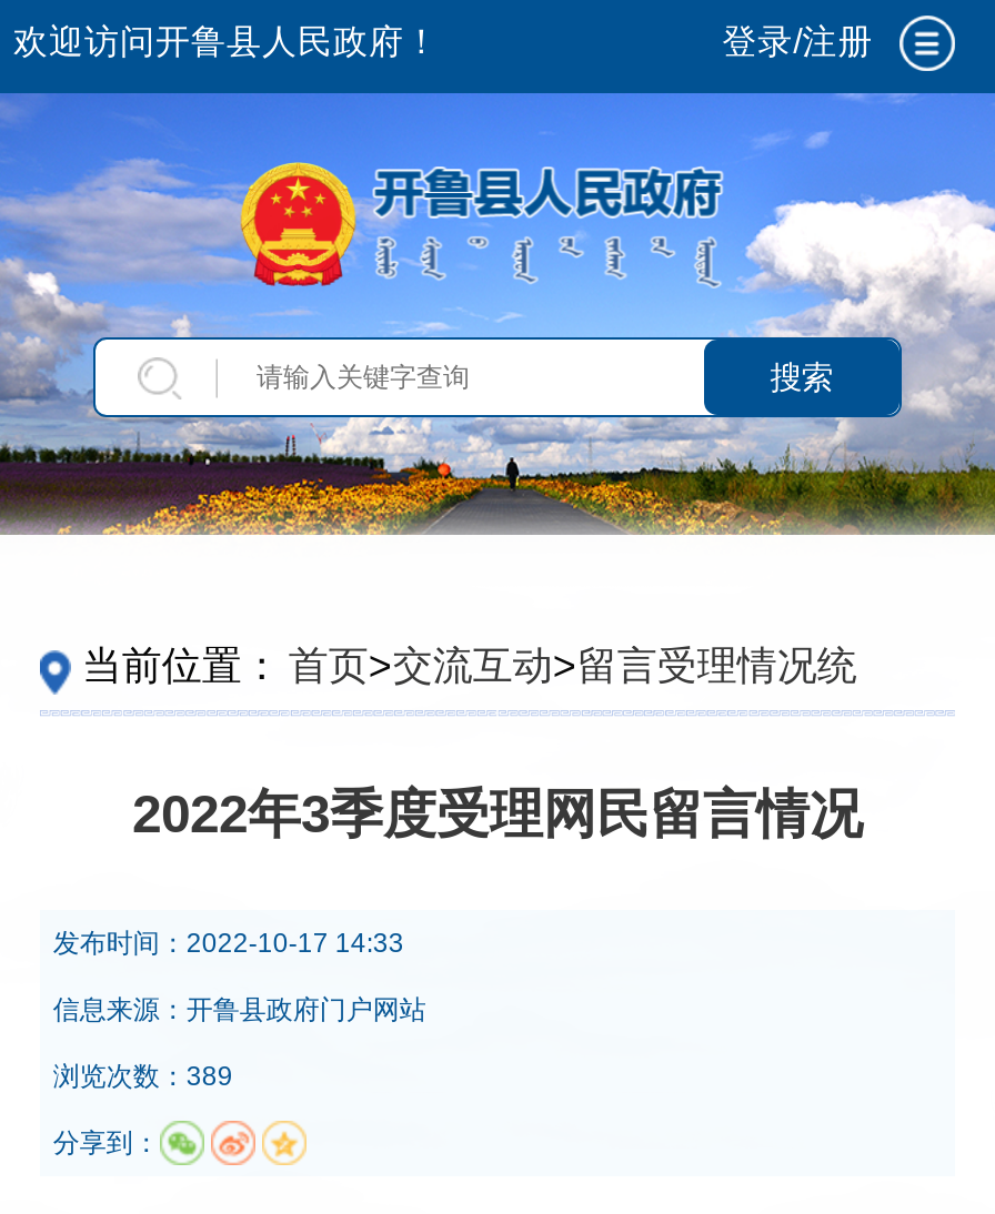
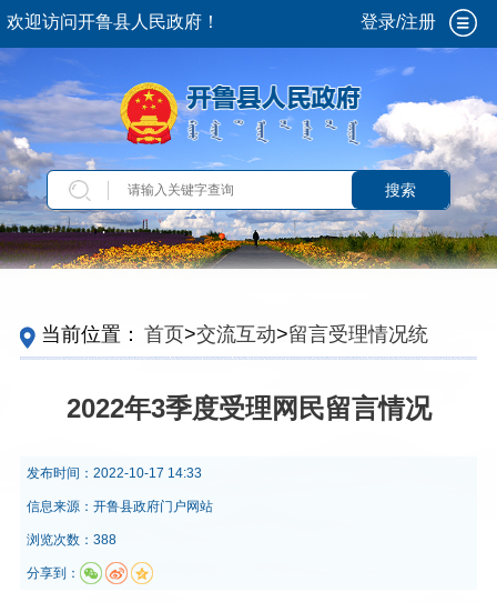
- 浏览次数：389
+ 浏览次数：388
